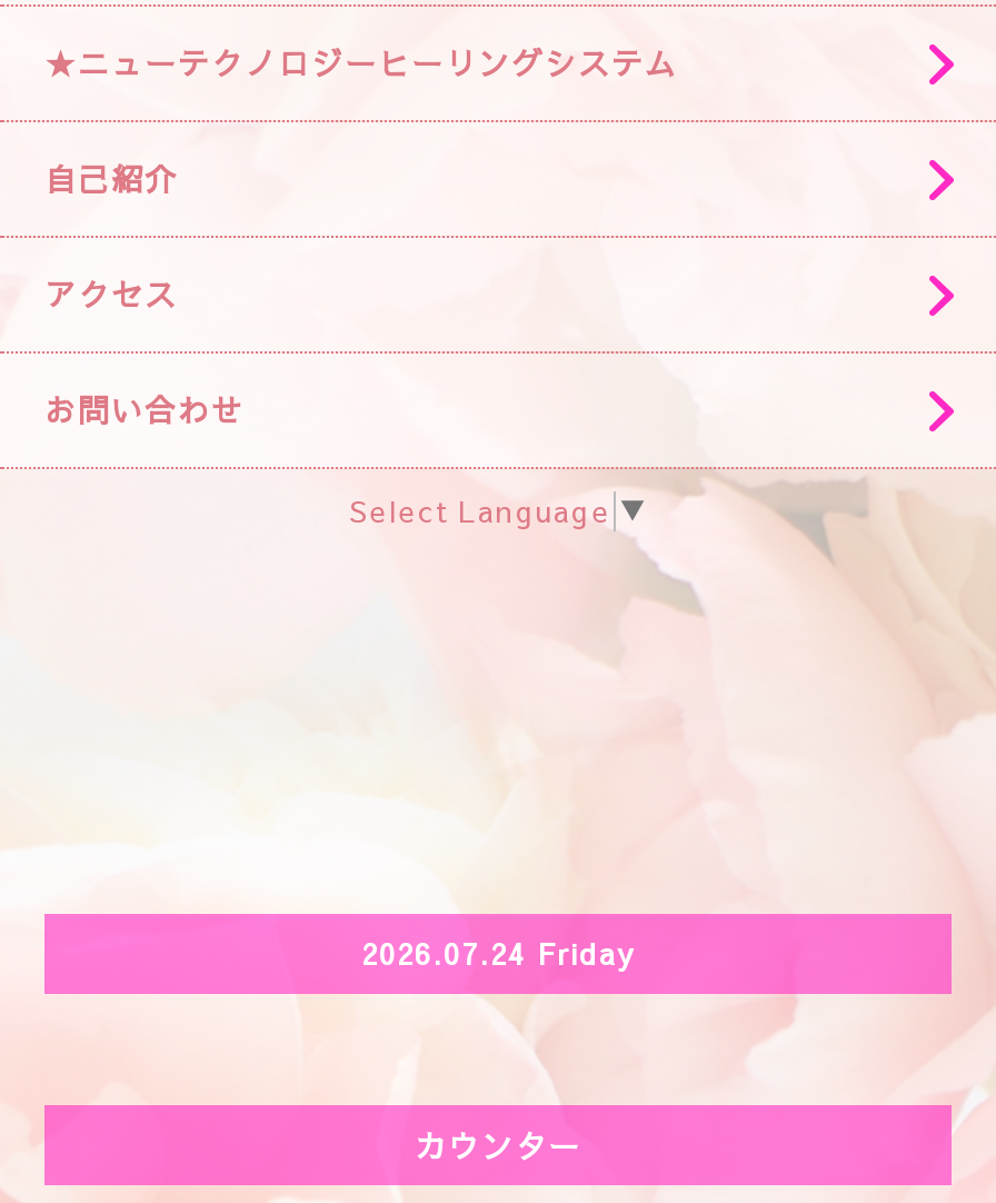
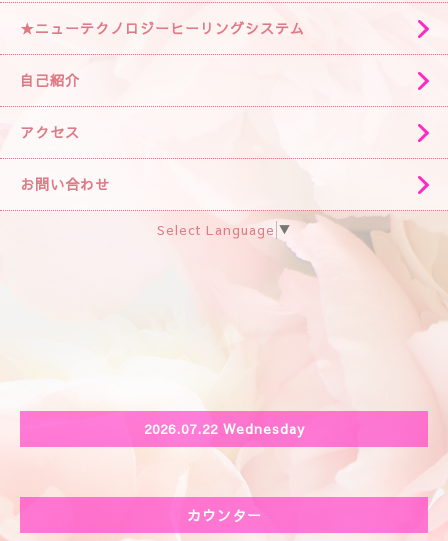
- 2026.07.24 Friday
+ 2026.07.22 Wednesday
